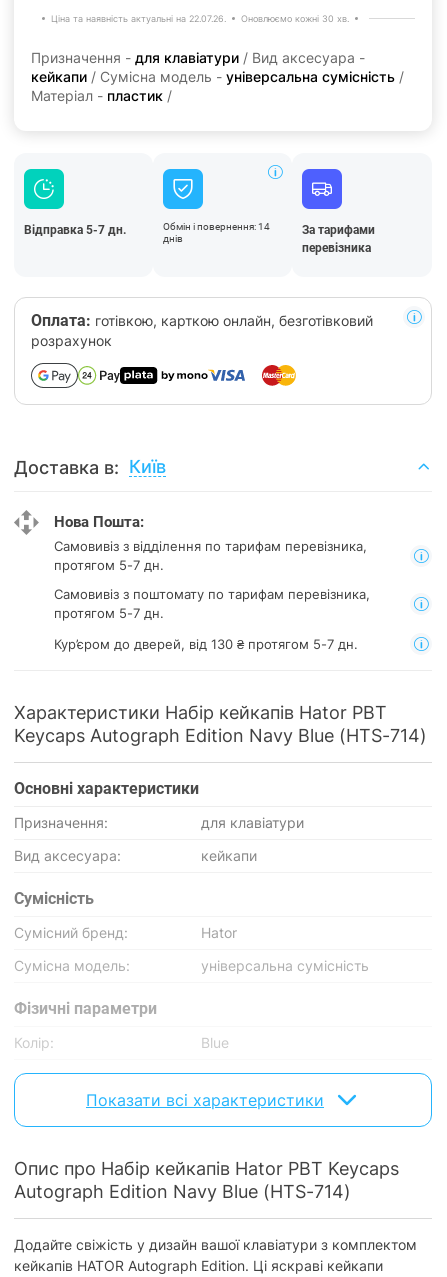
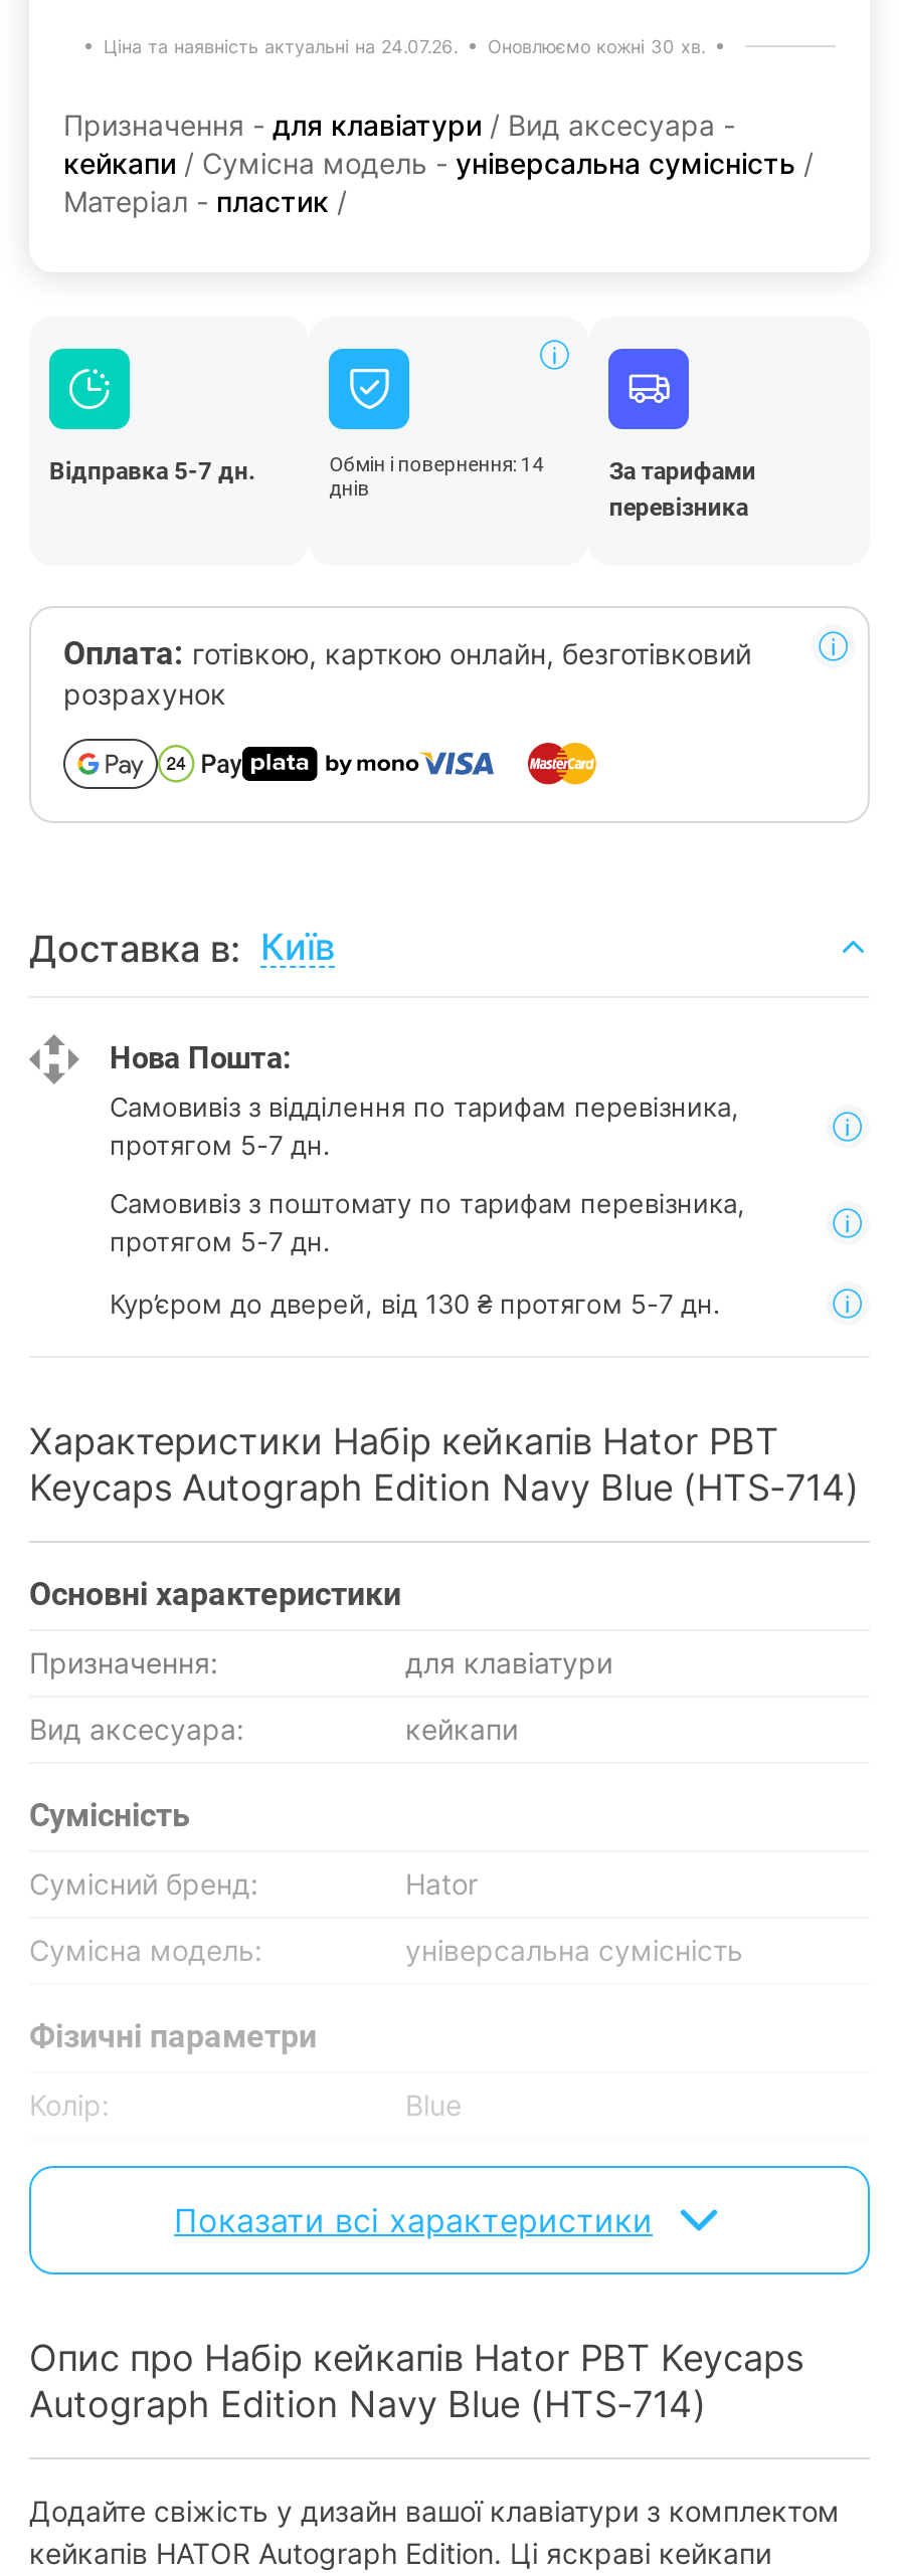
- Ціна та наявність актуальні на 22.07.26.
+ Ціна та наявність актуальні на 24.07.26.
